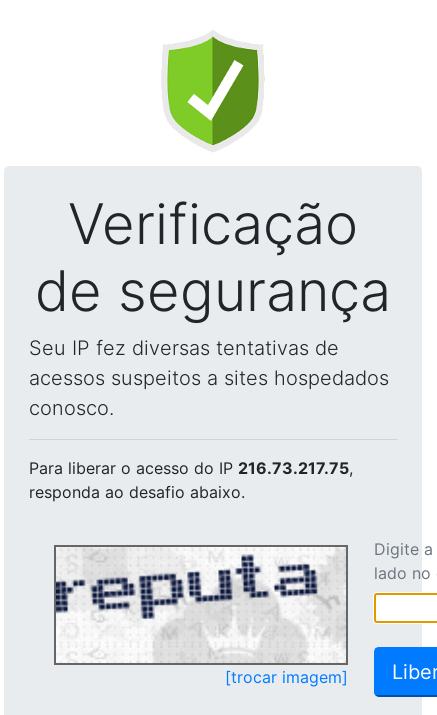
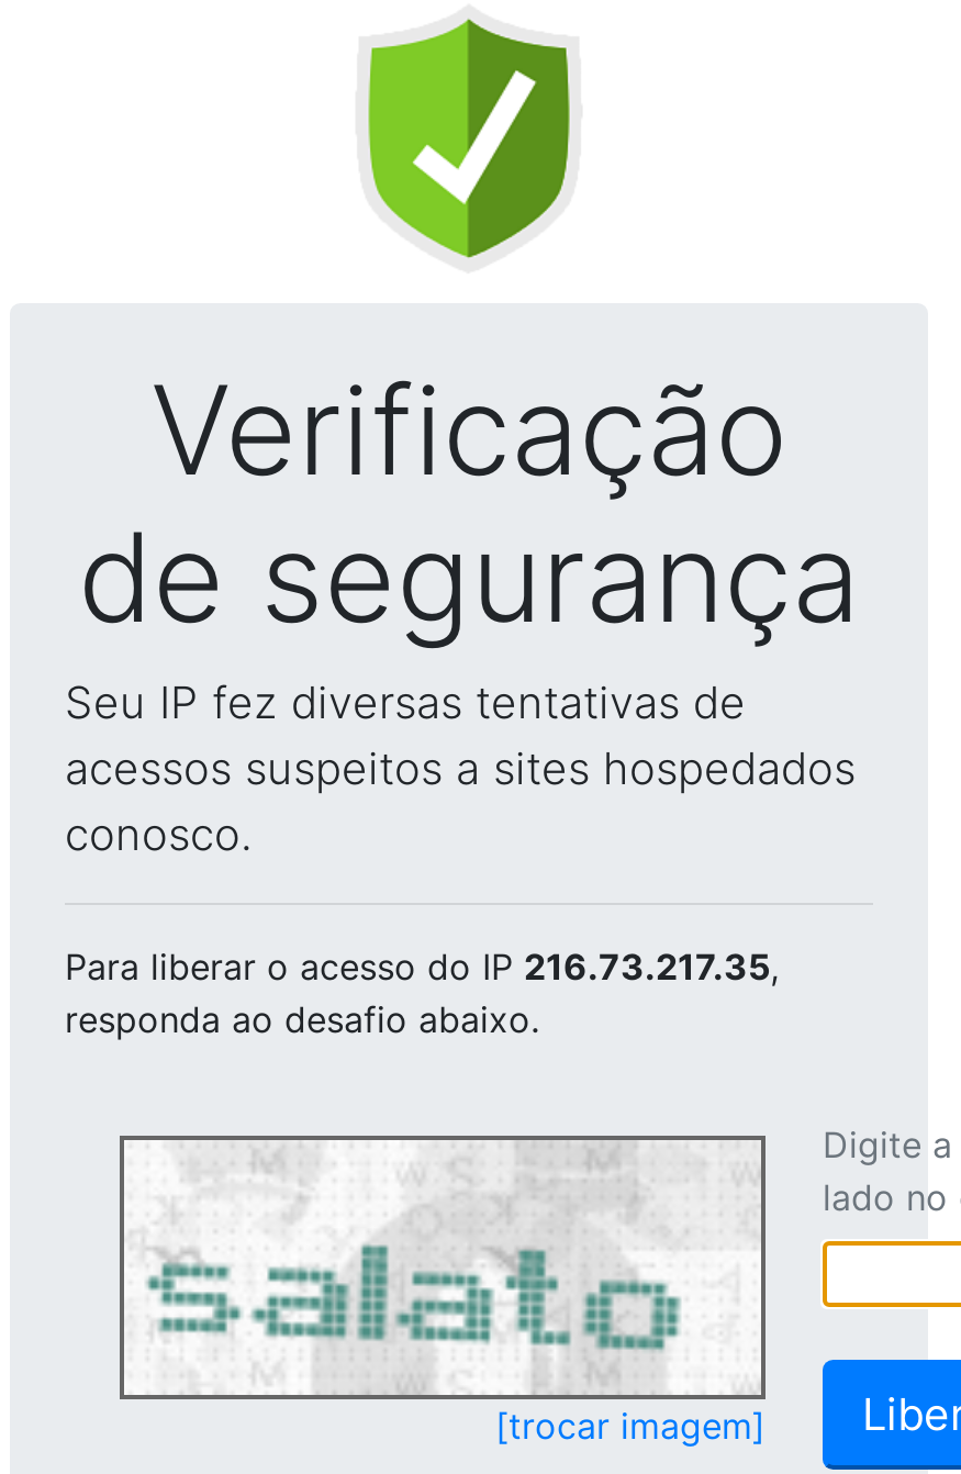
- Para liberar o acesso do IP 216.73.217.75,
+ Para liberar o acesso do IP 216.73.217.35,

- [image]
+ [image]
